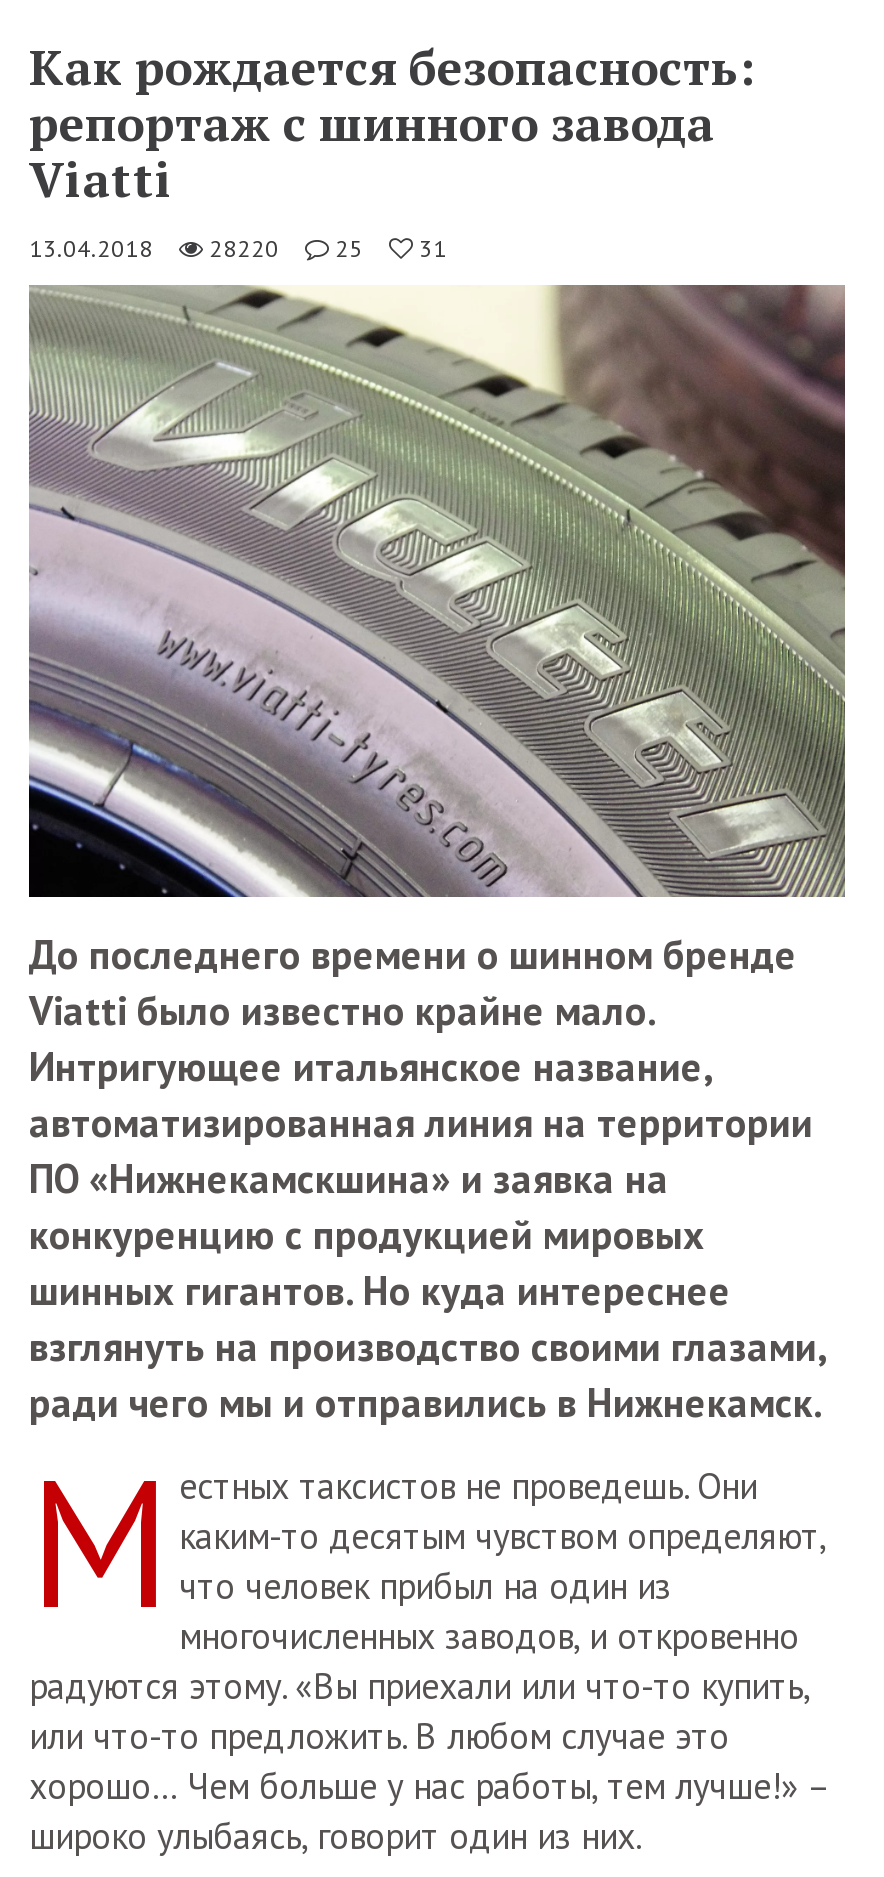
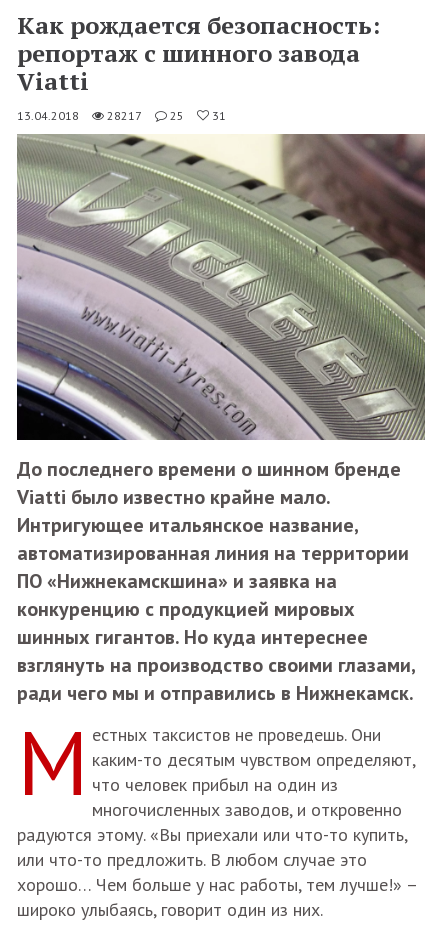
- 13.04.2018 28220 25 31
+ 13.04.2018 28217 25 31
